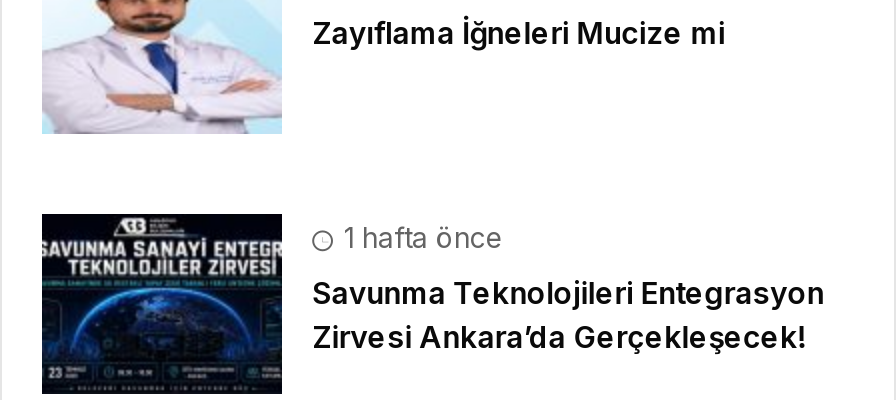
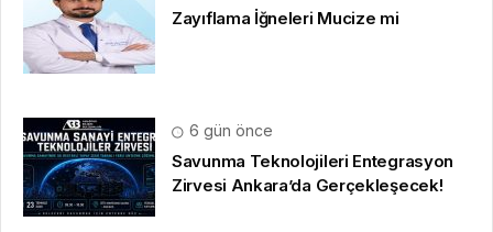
- 1 hafta önce
+ 6 gün önce
